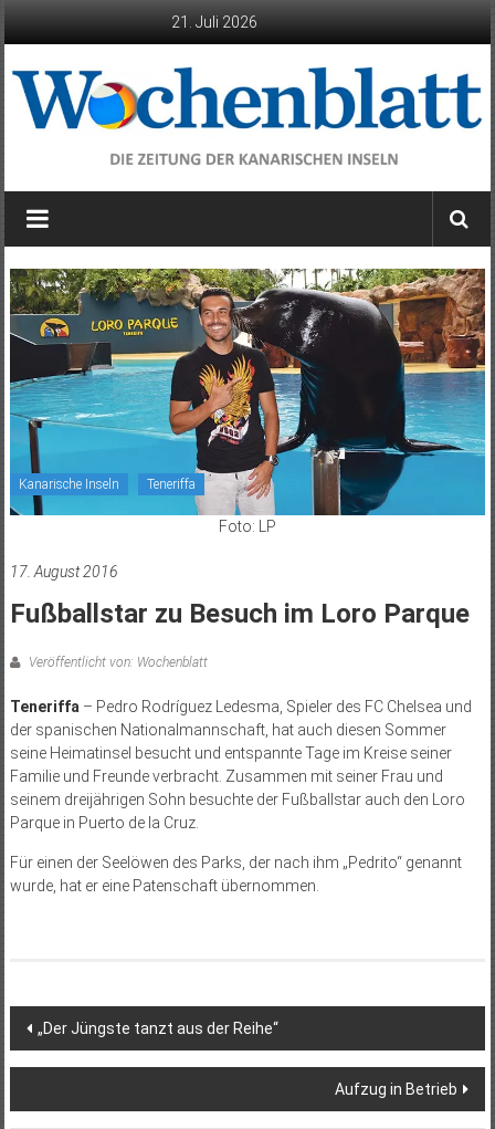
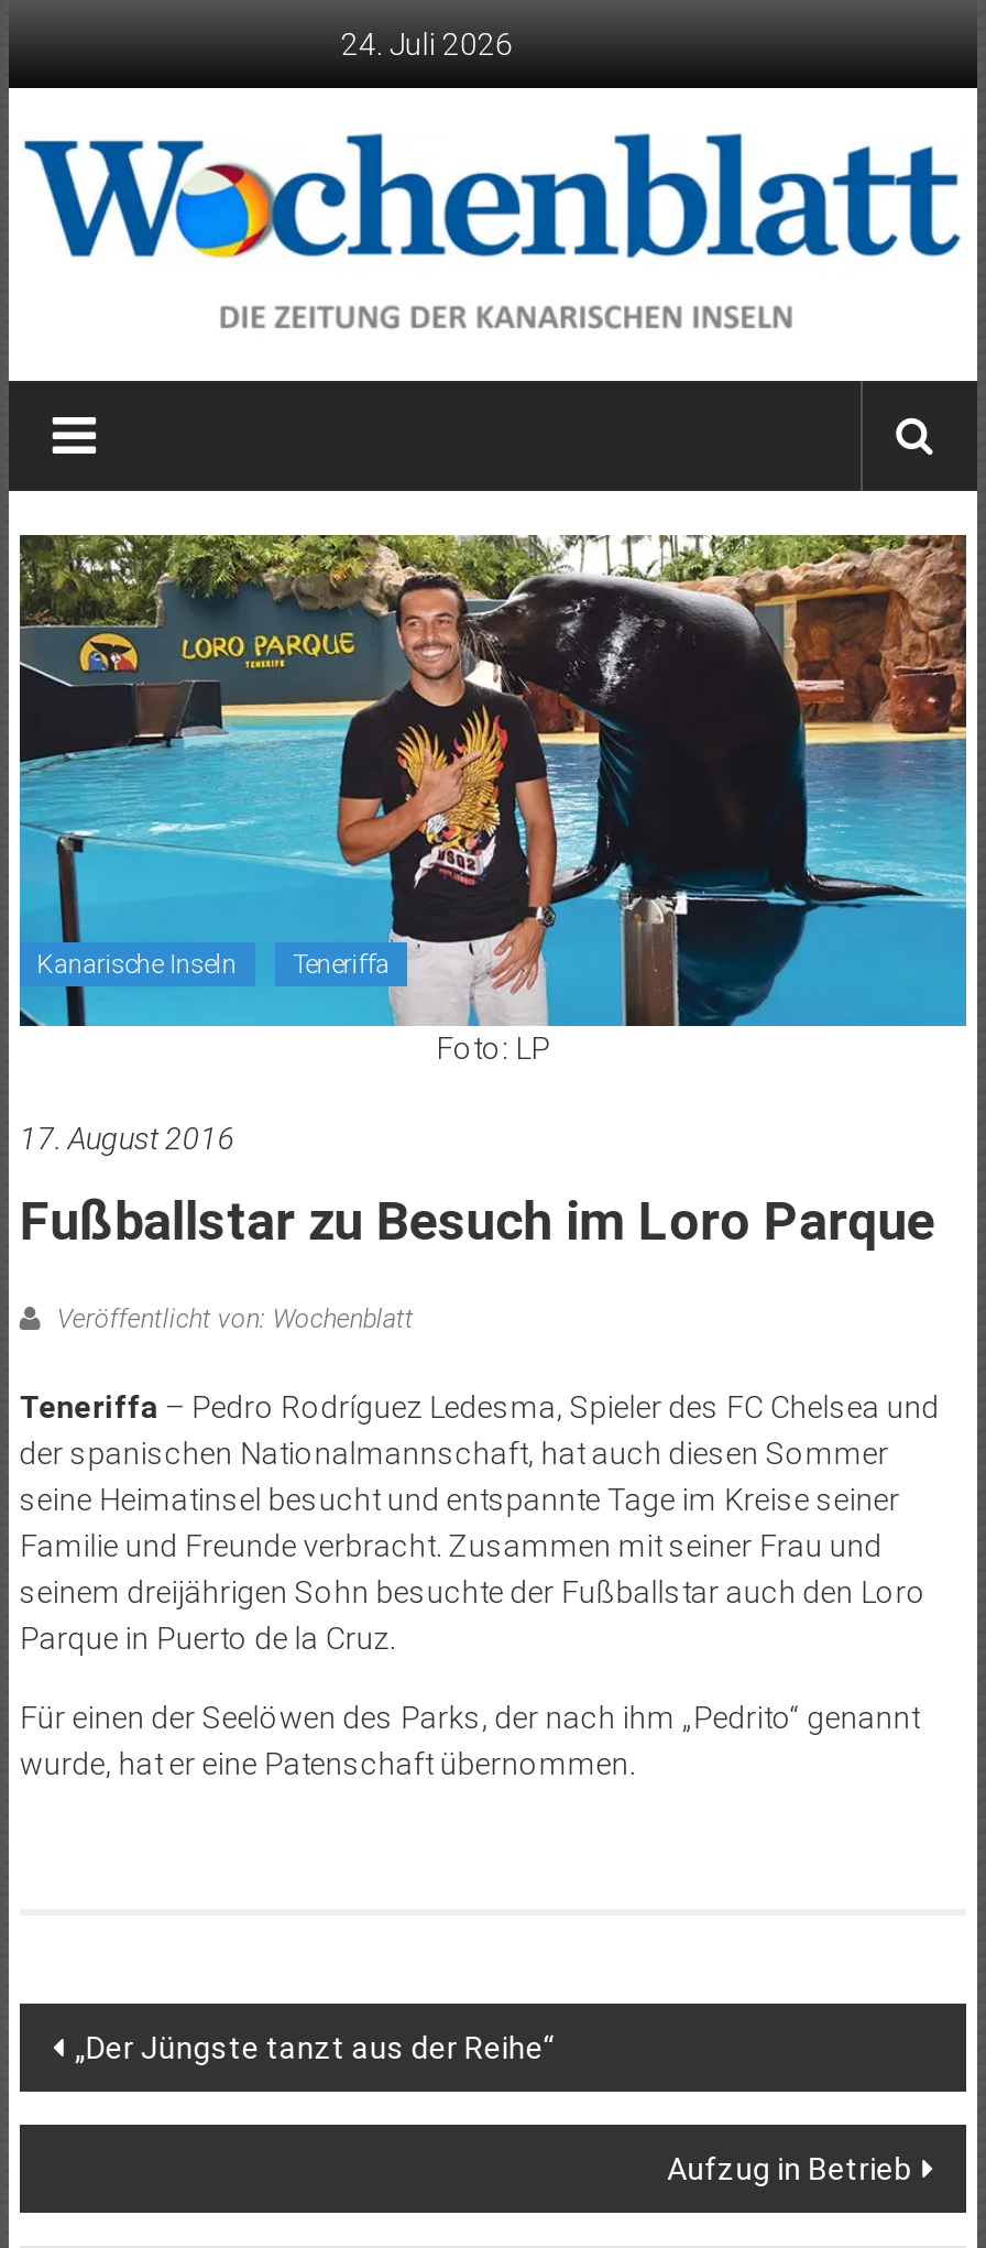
- 21. Juli 2026
+ 24. Juli 2026
